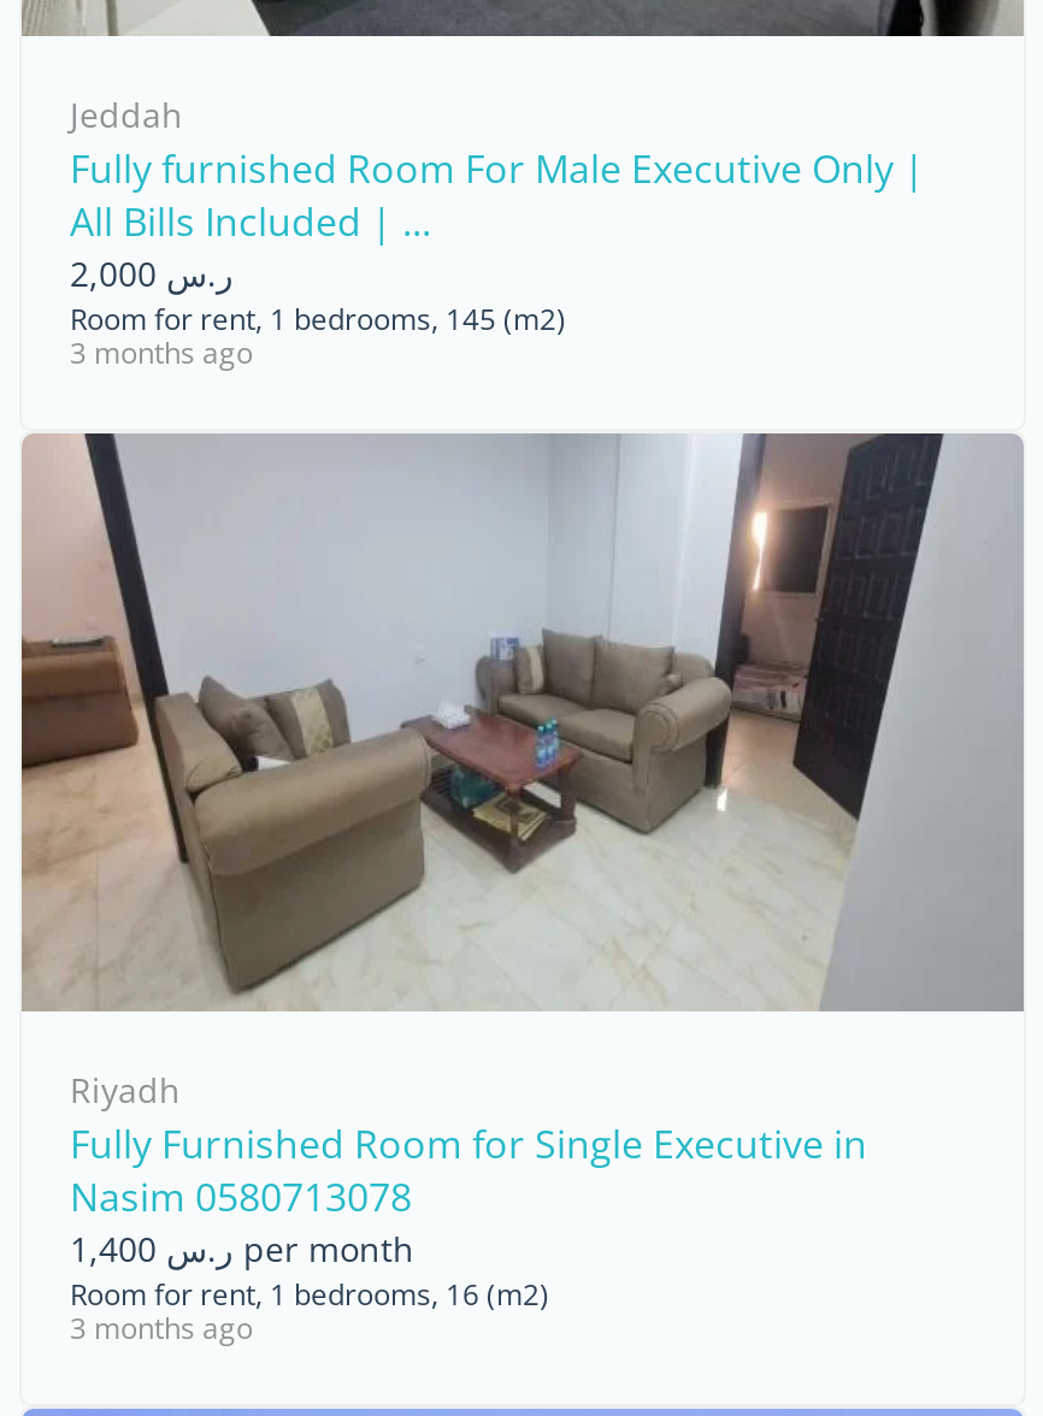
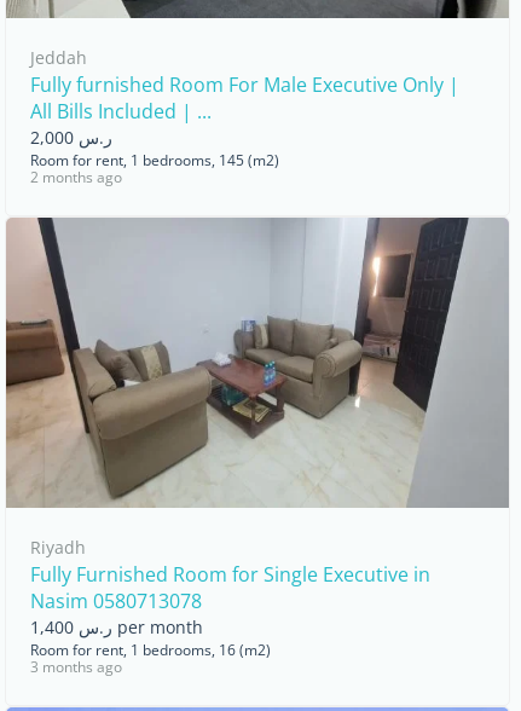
- 3 months ago
+ 2 months ago
